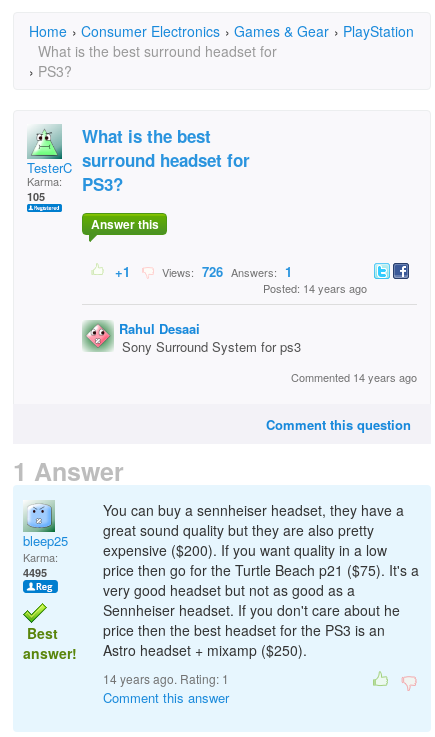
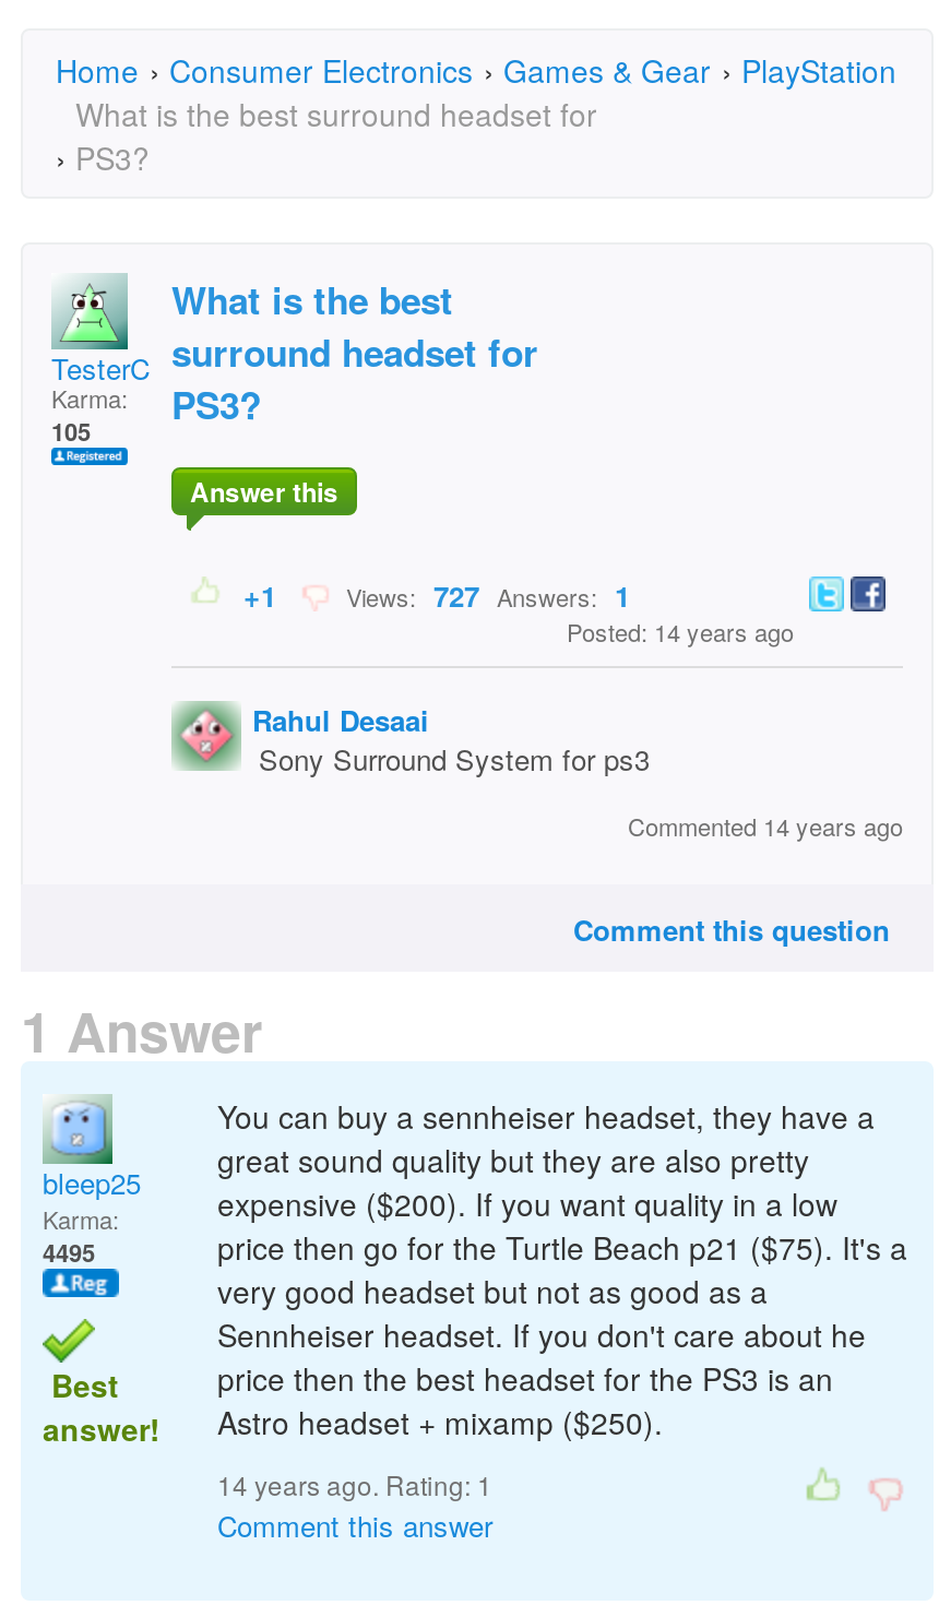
- Views: 726 Answers: 1
+ Views: 727 Answers: 1
